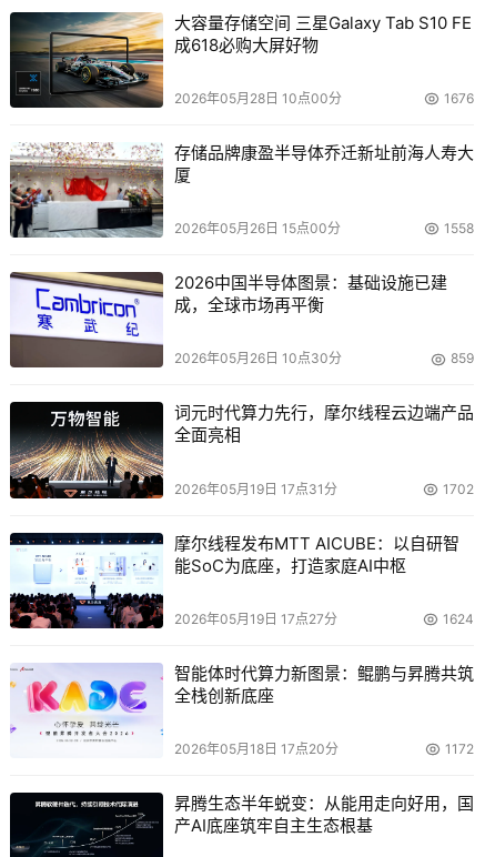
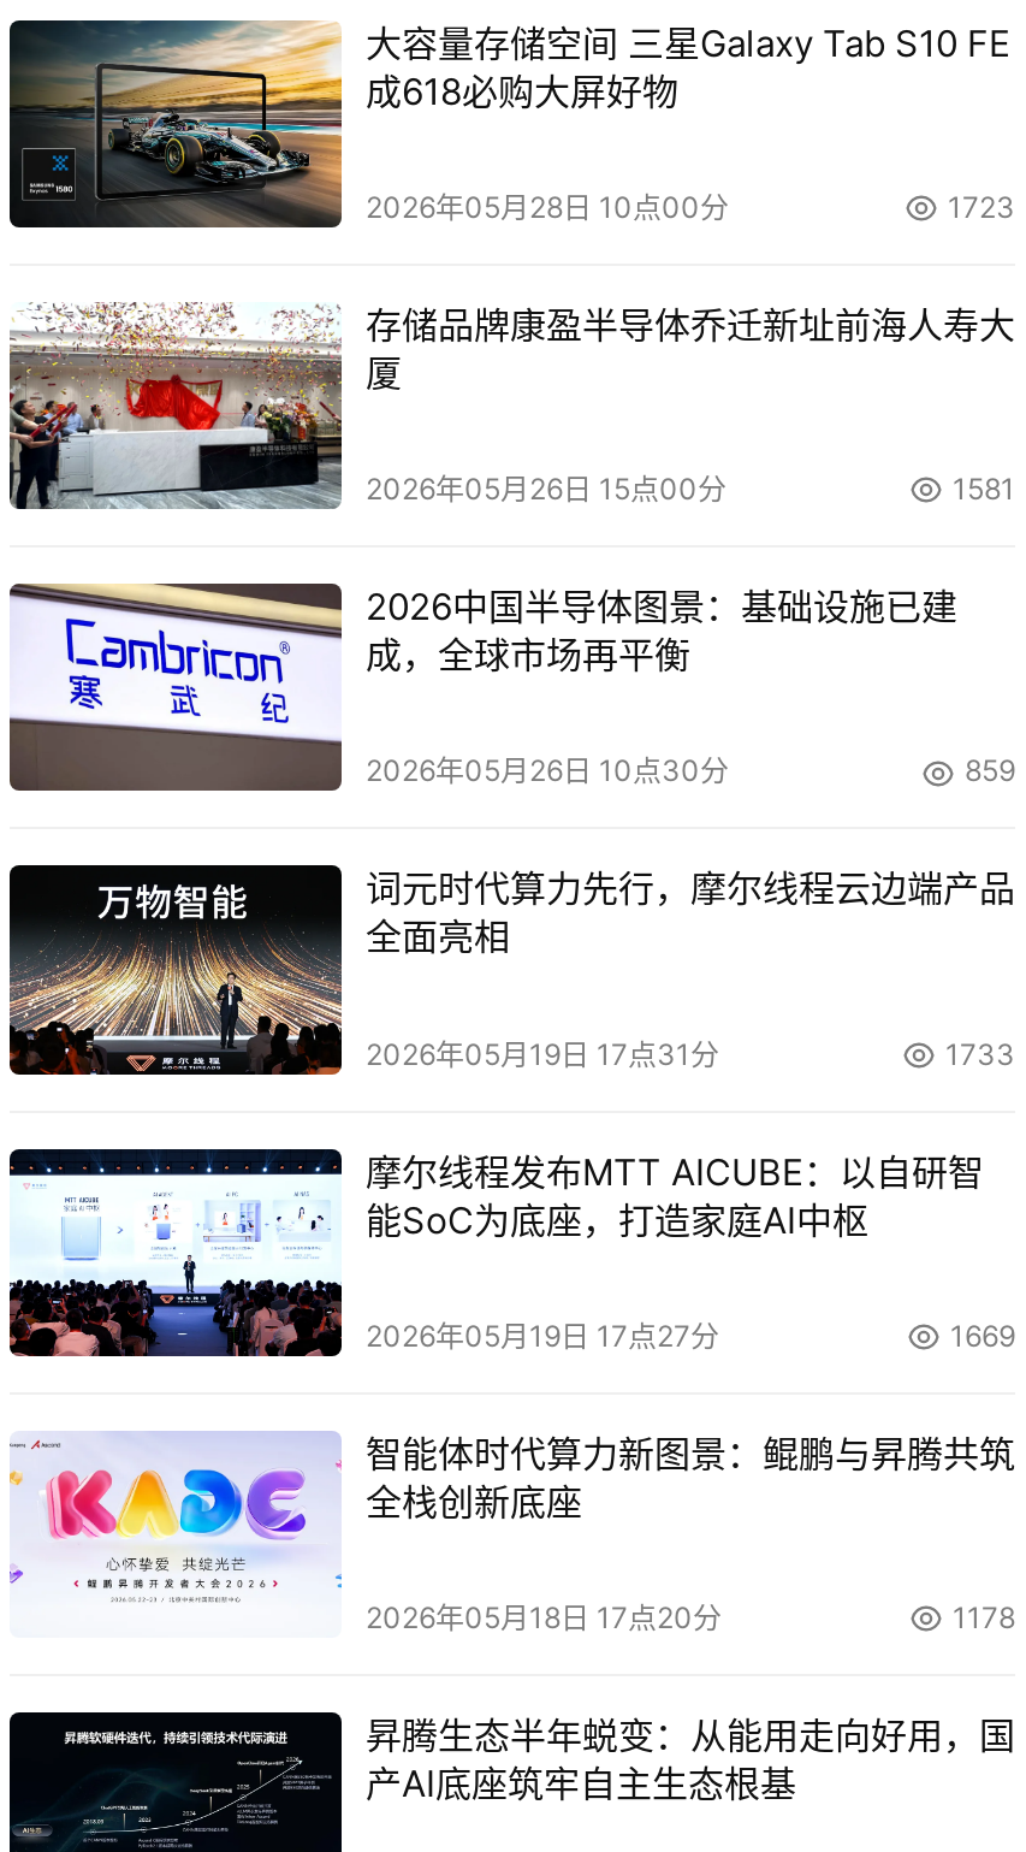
- 1676
+ 1723

- 1558
+ 1581

- 1702
+ 1733

- 1624
+ 1669

- 1172
+ 1178
